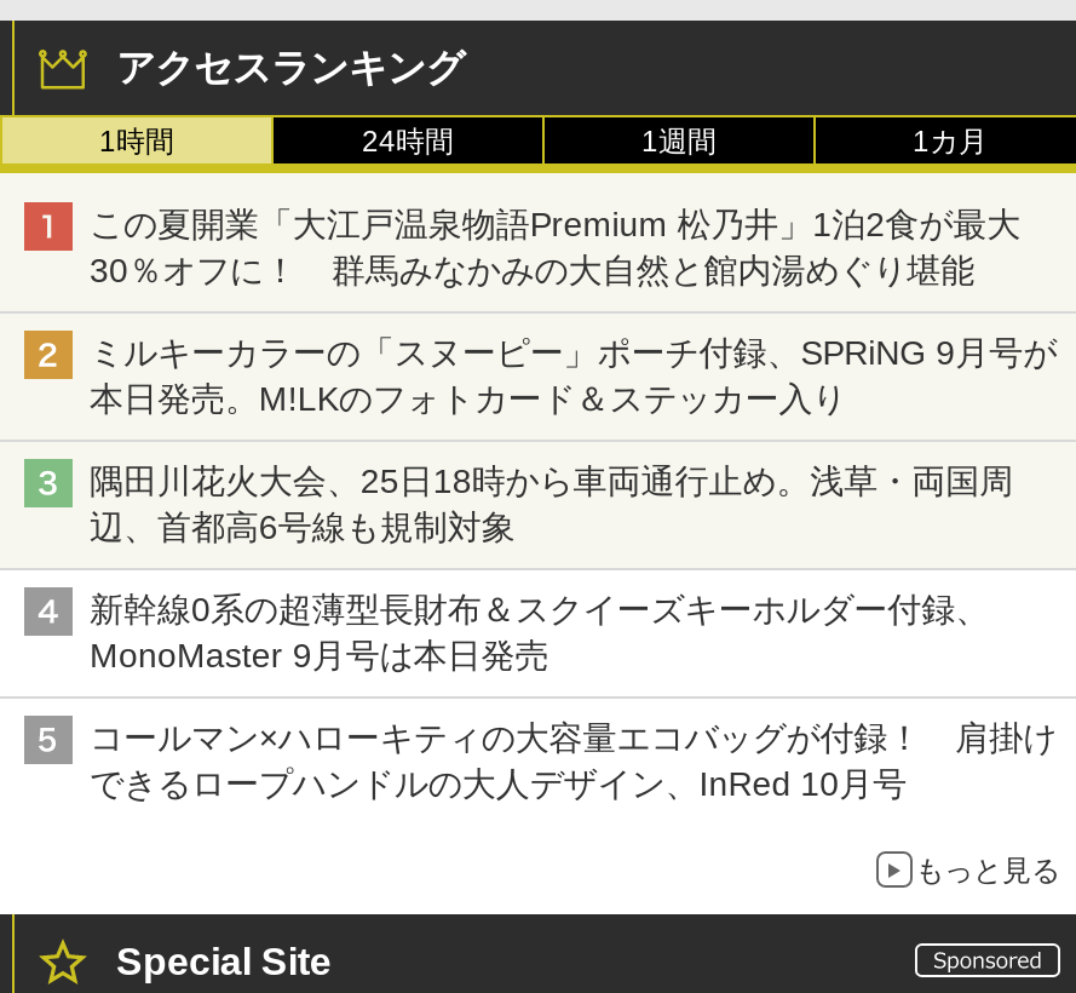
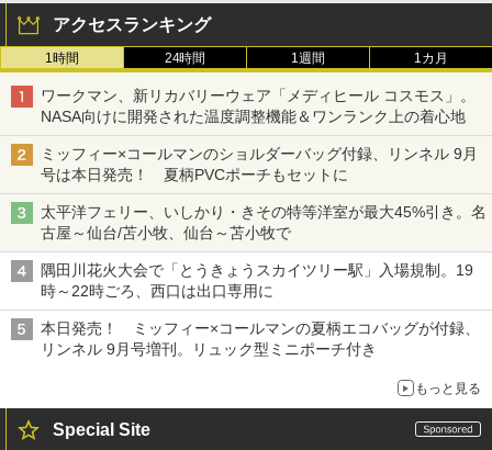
- この夏開業「大江戸温泉物語Premium 松乃井」1泊2食が最大
- 30％オフに！ 群馬みなかみの大自然と館内湯めぐり堪能
+ ワークマン、新リカバリーウェア「メディヒール コスモス」。
+ NASA向けに開発された温度調整機能＆ワンランク上の着心地

- ミルキーカラーの「スヌーピー」ポーチ付録、SPRiNG 9月号が
- 本日発売。M!LKのフォトカード＆ステッカー入り
+ ミッフィー×コールマンのショルダーバッグ付録、リンネル 9月
+ 号は本日発売！ 夏柄PVCポーチもセットに

- 隅田川花火大会、25日18時から車両通行止め。浅草・両国周
- 辺、首都高6号線も規制対象
+ 太平洋フェリー、いしかり・きその特等洋室が最大45%引き。名
+ 古屋～仙台/苫小牧、仙台～苫小牧で

- 新幹線0系の超薄型長財布＆スクイーズキーホルダー付録、
- MonoMaster 9月号は本日発売
+ 隅田川花火大会で「とうきょうスカイツリー駅」入場規制。19
+ 時～22時ごろ、西口は出口専用に

- コールマン×ハローキティの大容量エコバッグが付録！ 肩掛け
- できるロープハンドルの大人デザイン、InRed 10月号
+ 本日発売！ ミッフィー×コールマンの夏柄エコバッグが付録、
+ リンネル 9月号増刊。リュック型ミニポーチ付き
